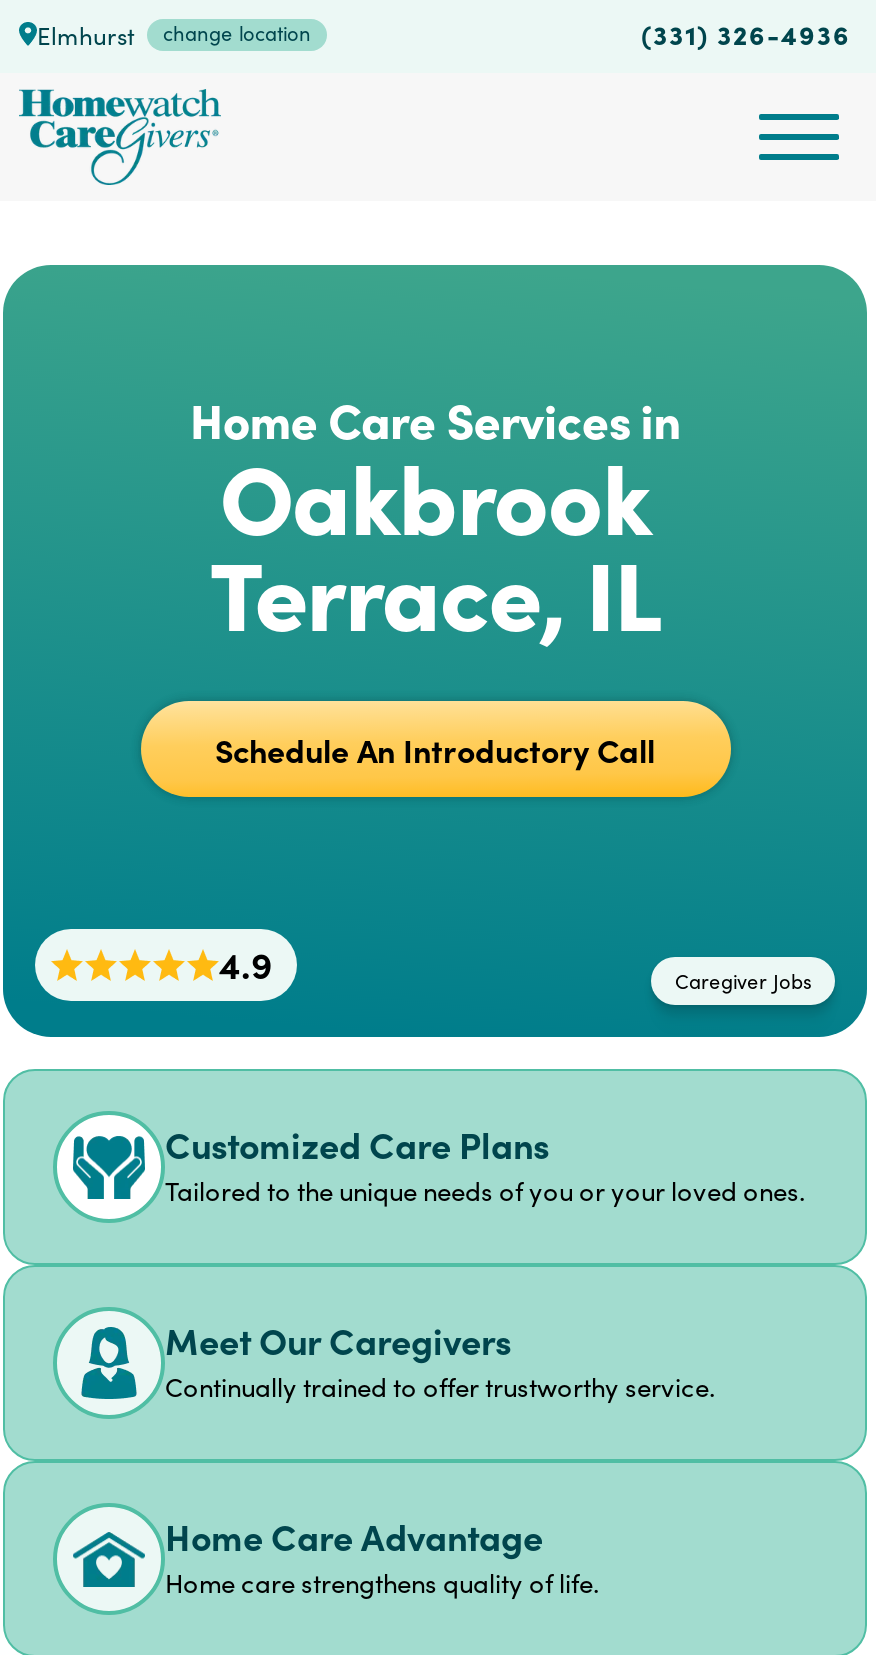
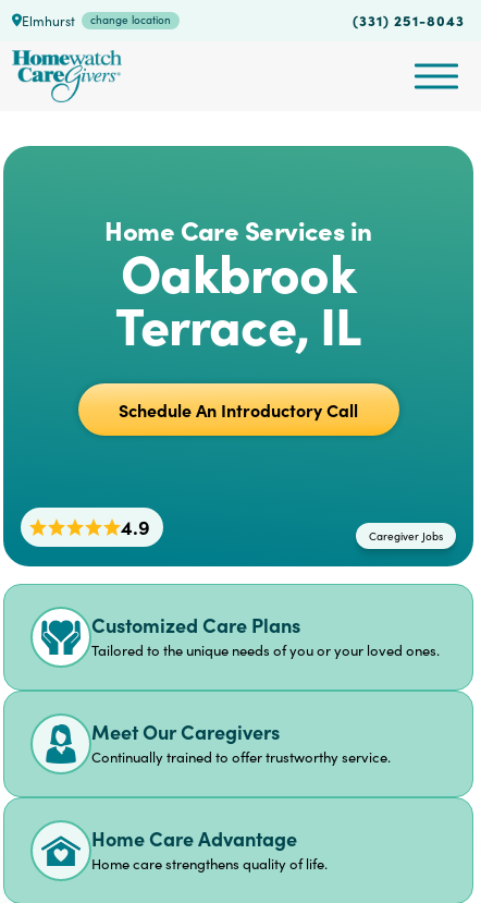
- (331) 326-4936
+ (331) 251-8043
